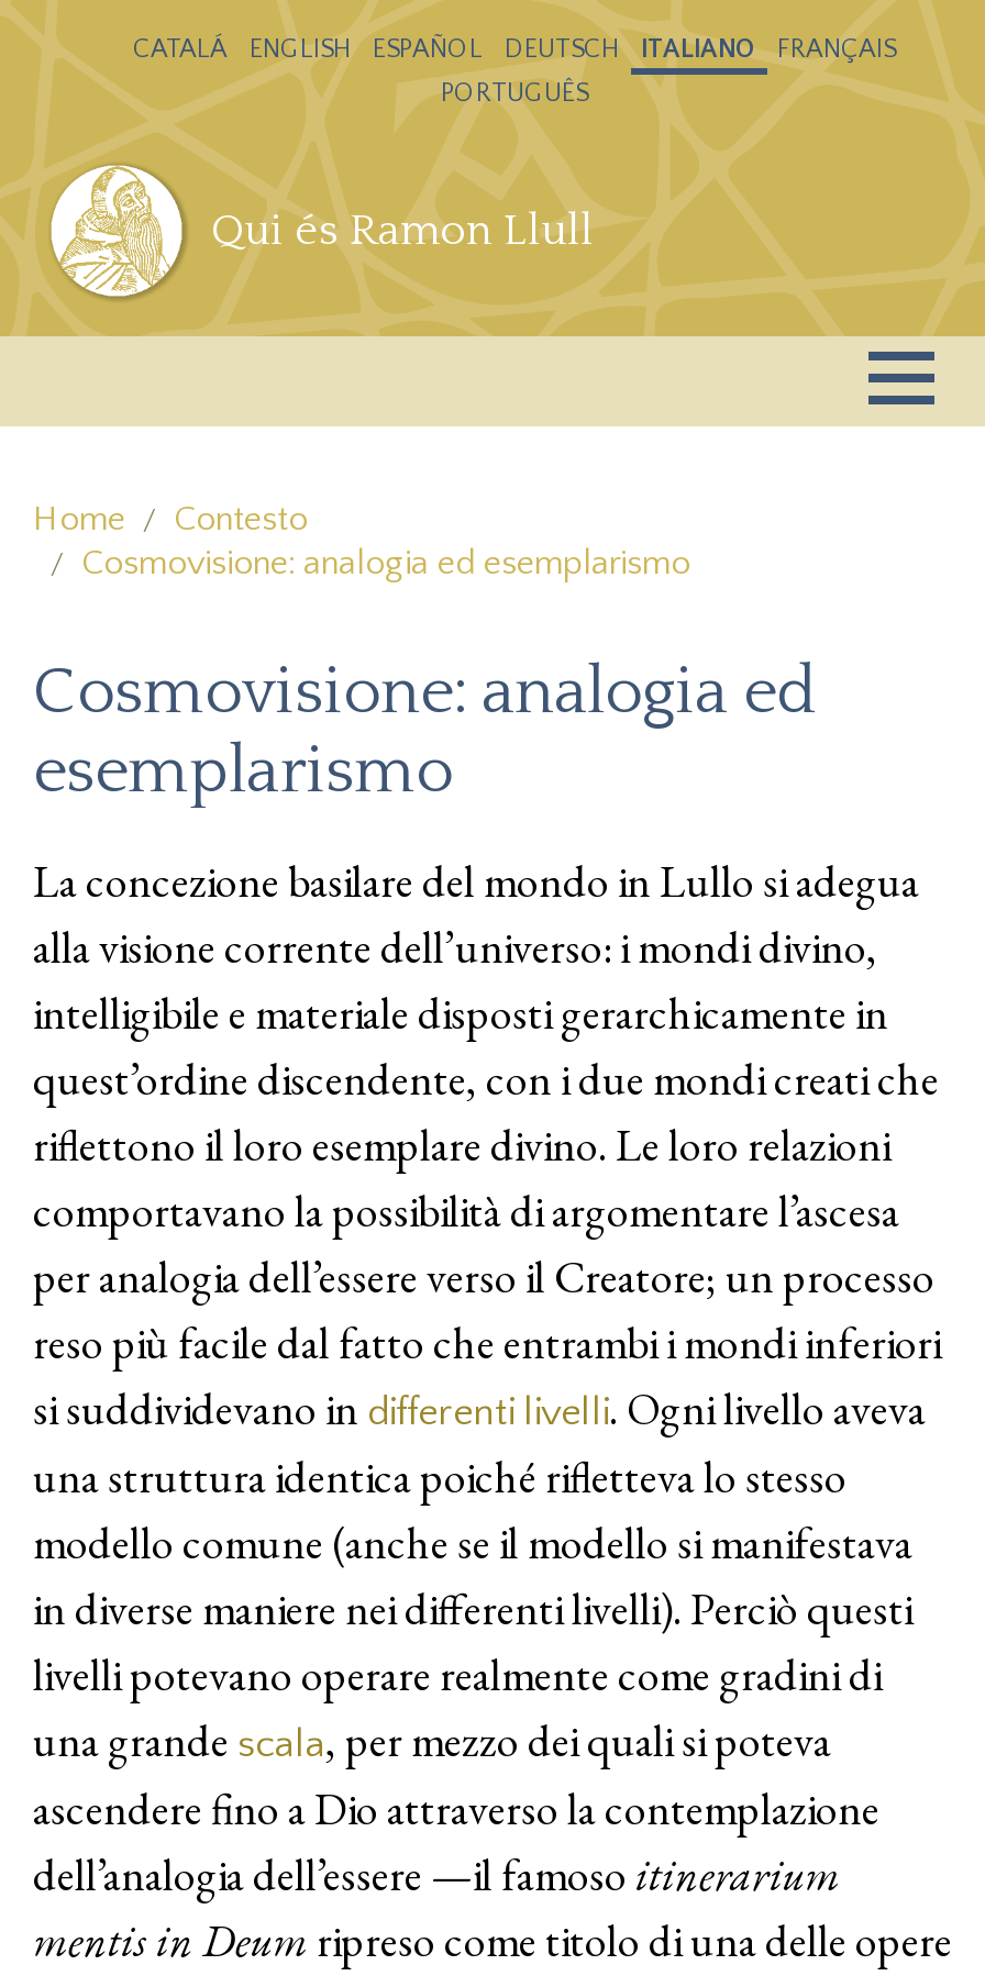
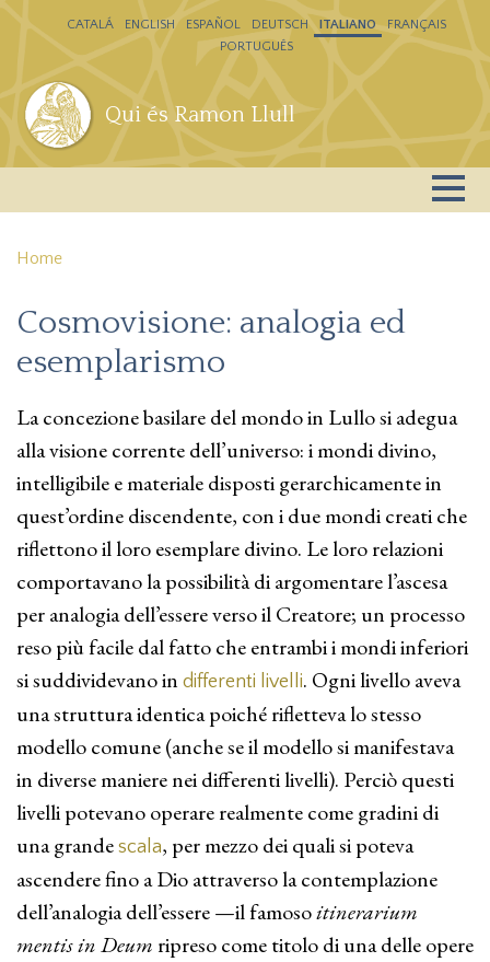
- Contesto
- Cosmovisione: analogia ed esemplarismo
